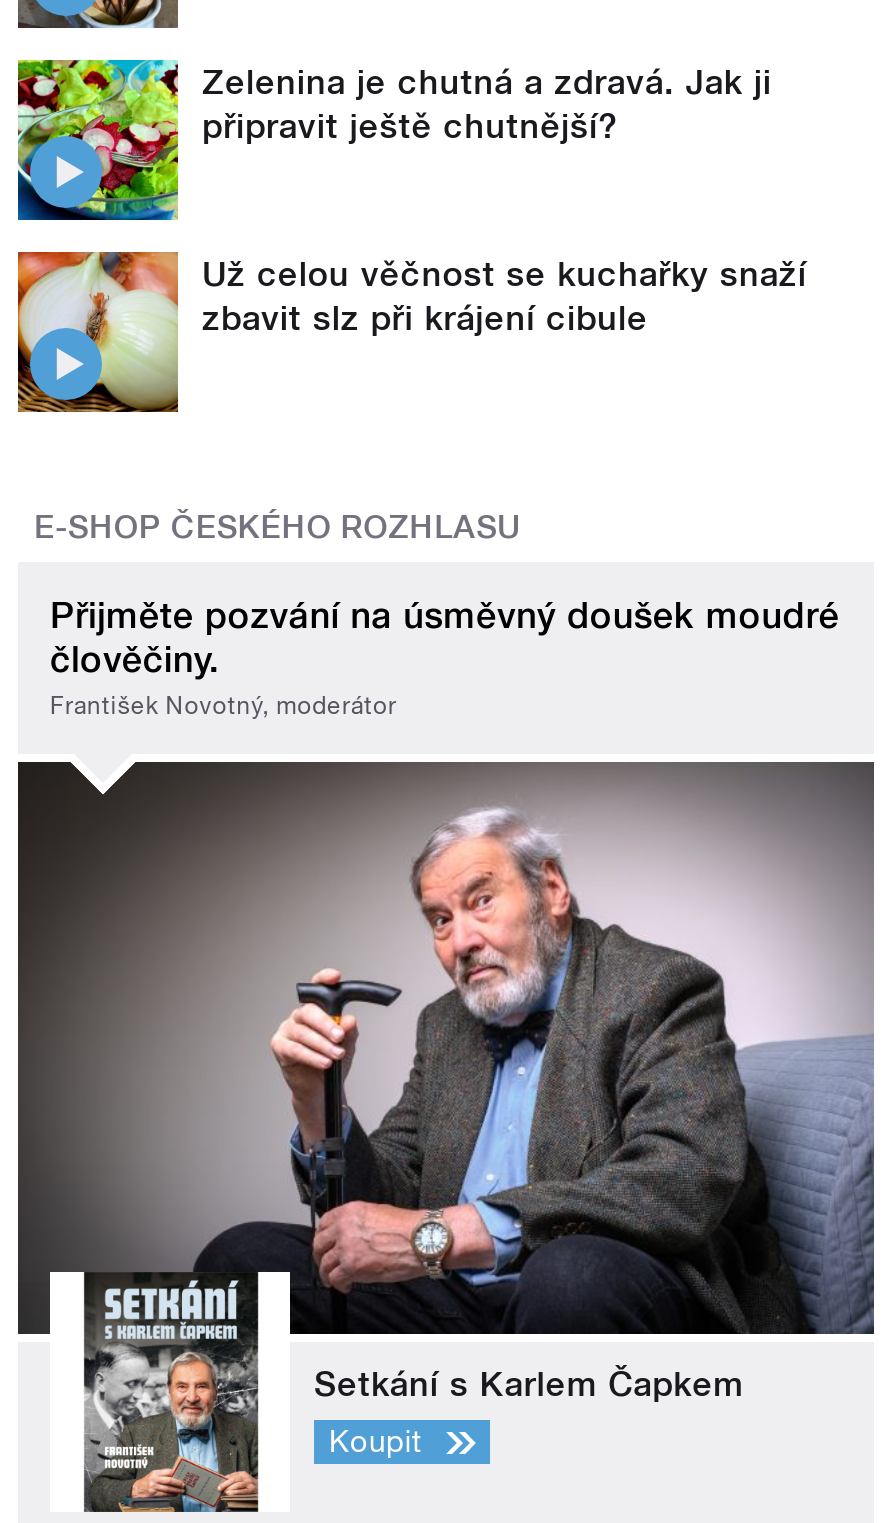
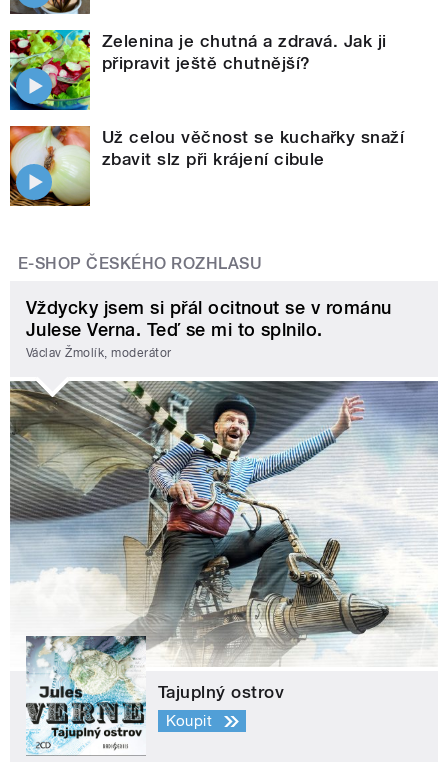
- Přijměte pozvání na úsměvný doušek moudré
- člověčiny.
- František Novotný, moderátor
+ Vždycky jsem si přál ocitnout se v románu
+ Julese Verna. Teď se mi to splnilo.
+ Václav Žmolík, moderátor

- [image]
- Setkání s Karlem Čapkem
+ [image]
+ Tajuplný ostrov
